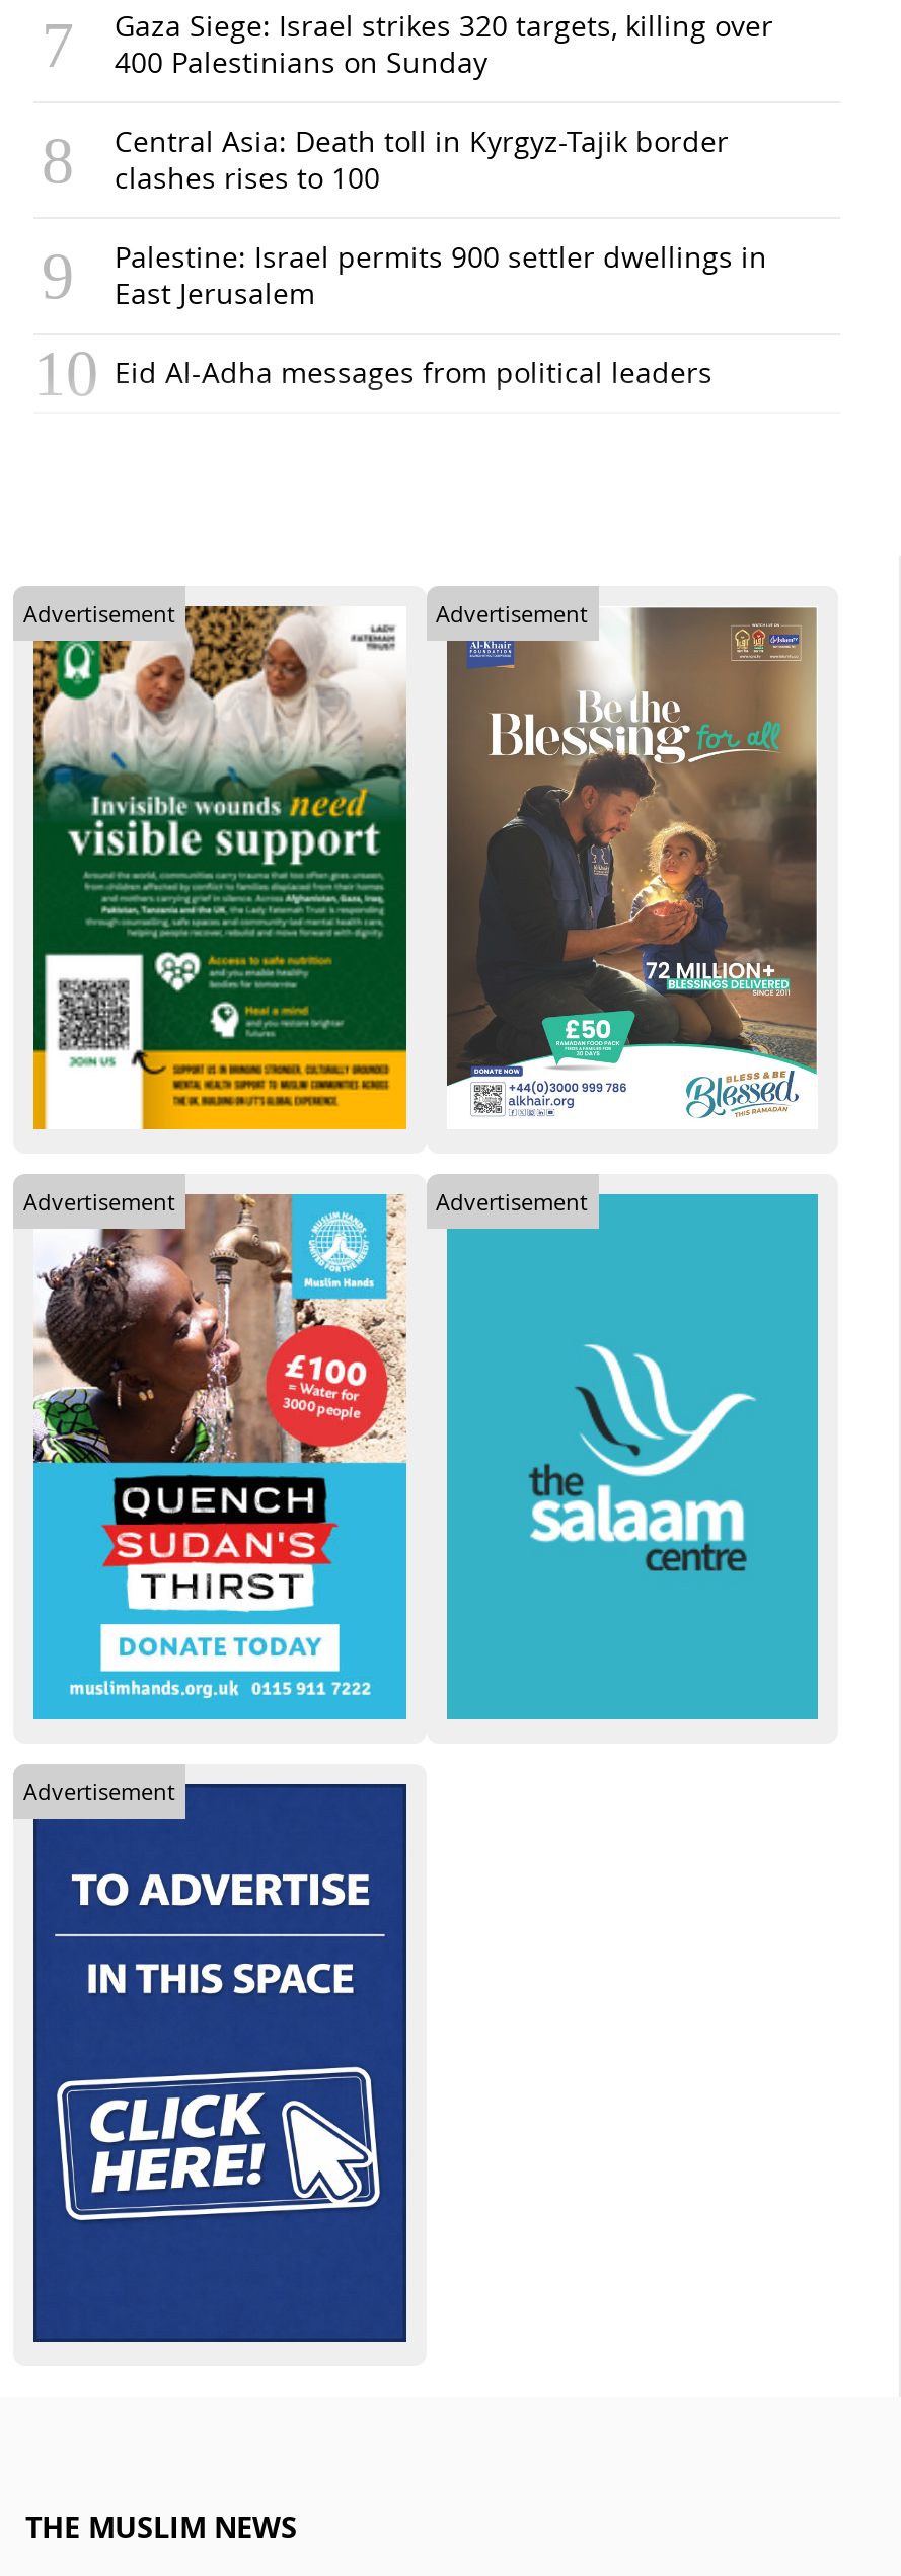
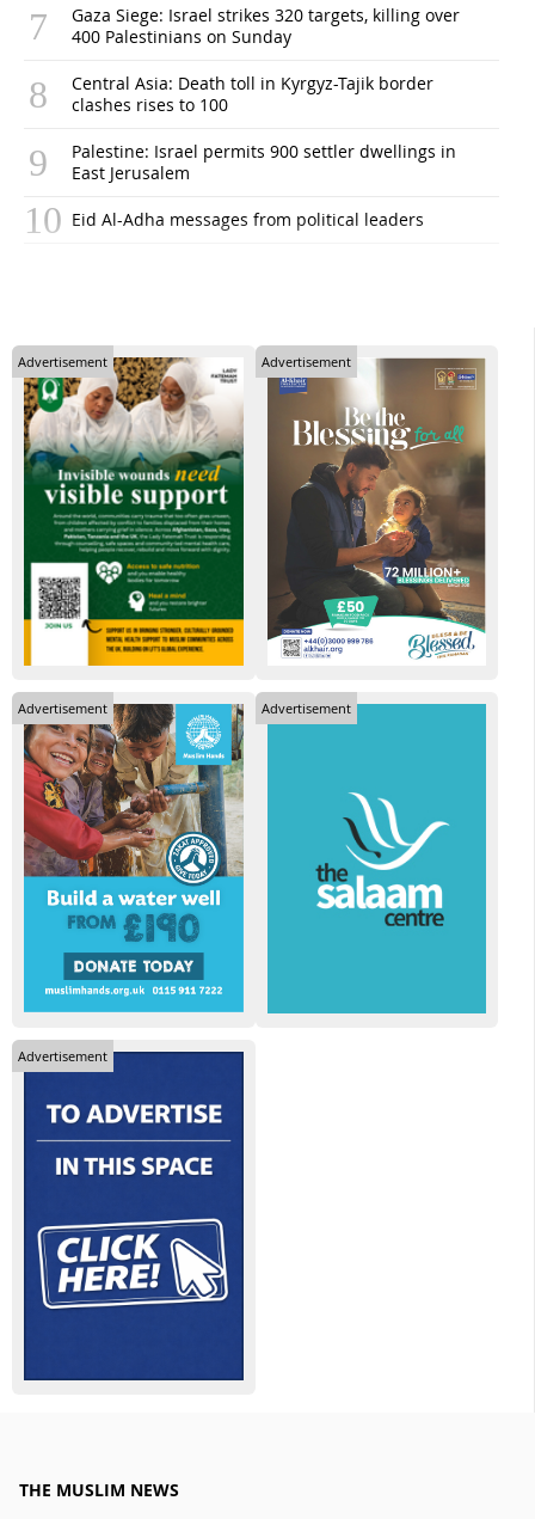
- [image]
+ [image]
